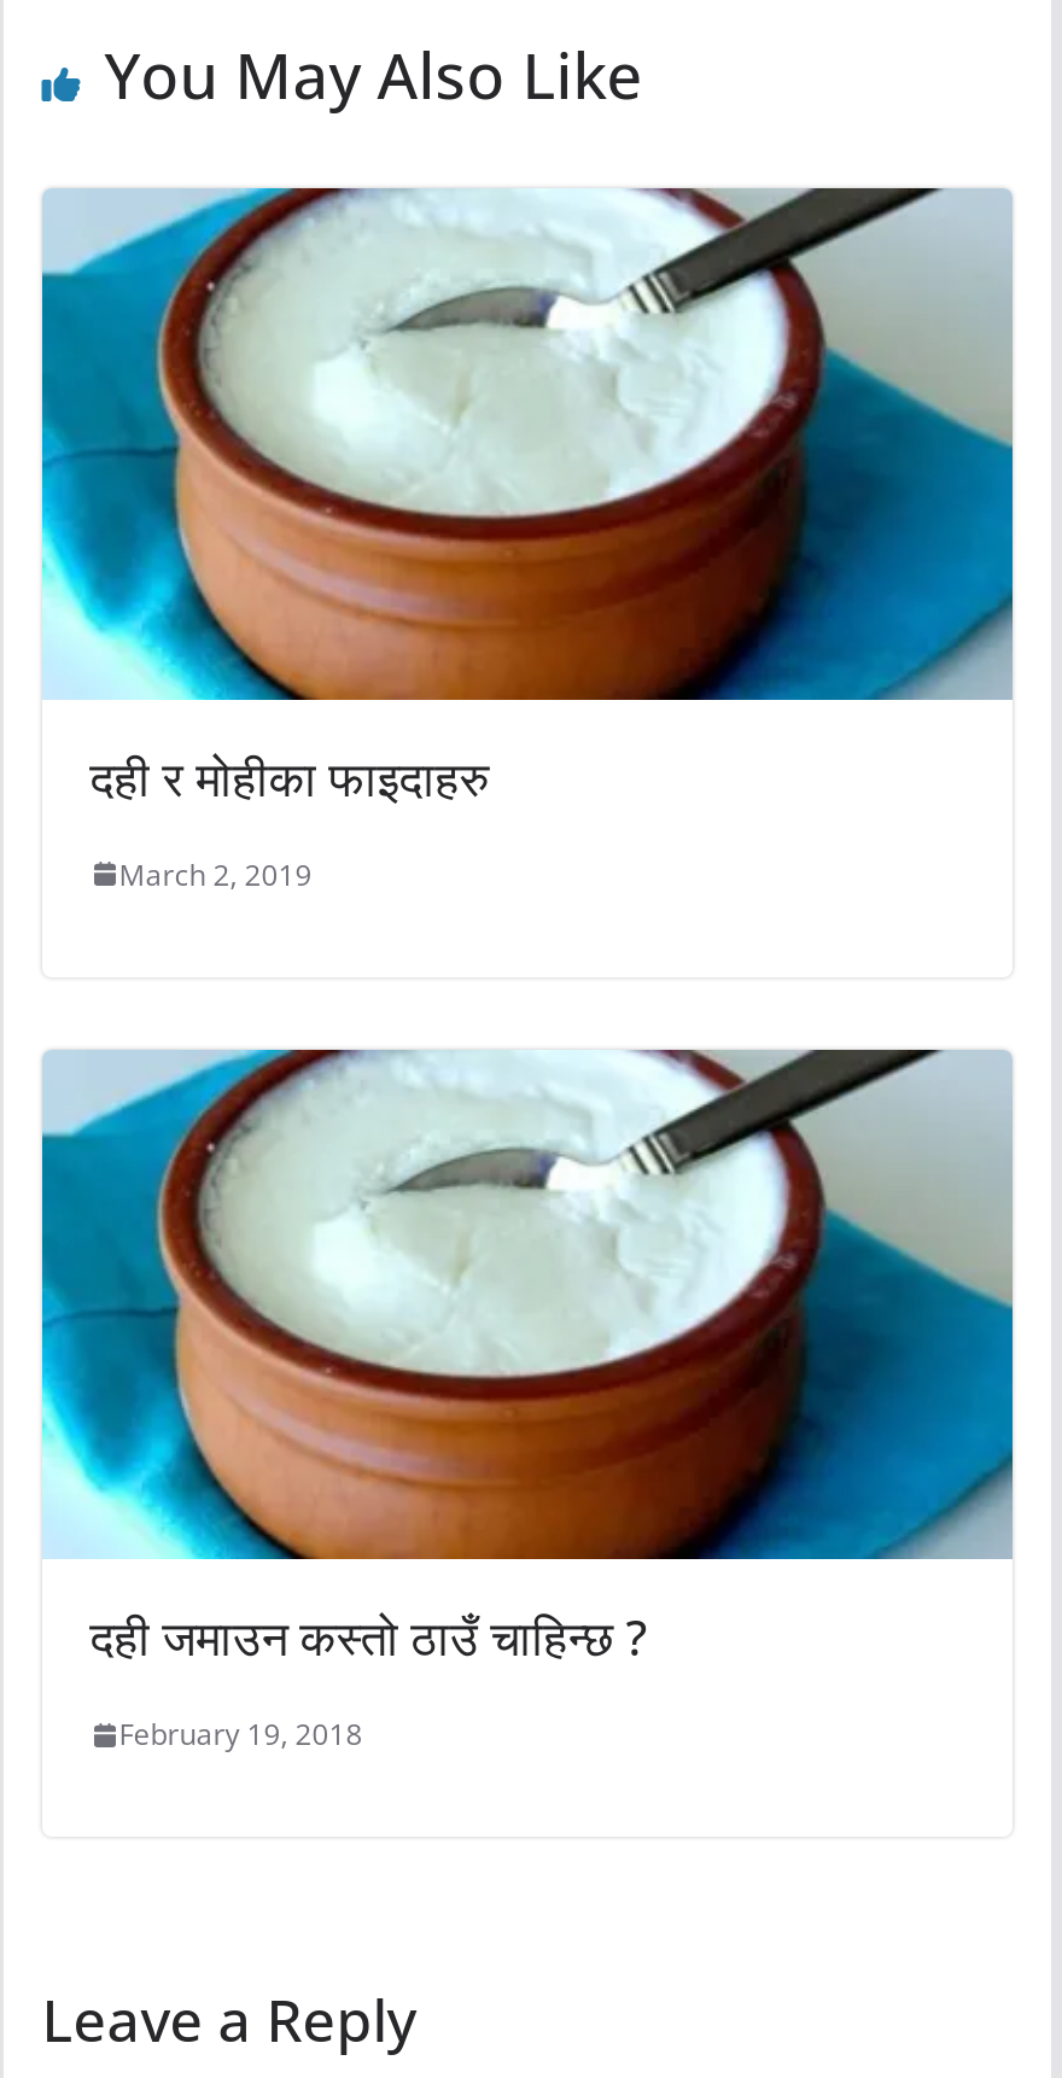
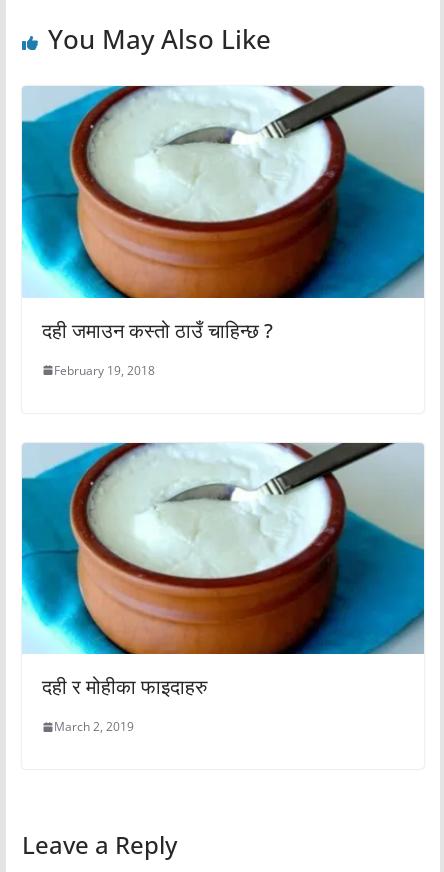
moved down: दही र मोहीका फाइदाहरु | March 2, 2019

moved up: [image] | दही जमाउन कस्तो ठाउँ चाहिन्छ ? | February 19, 2018
